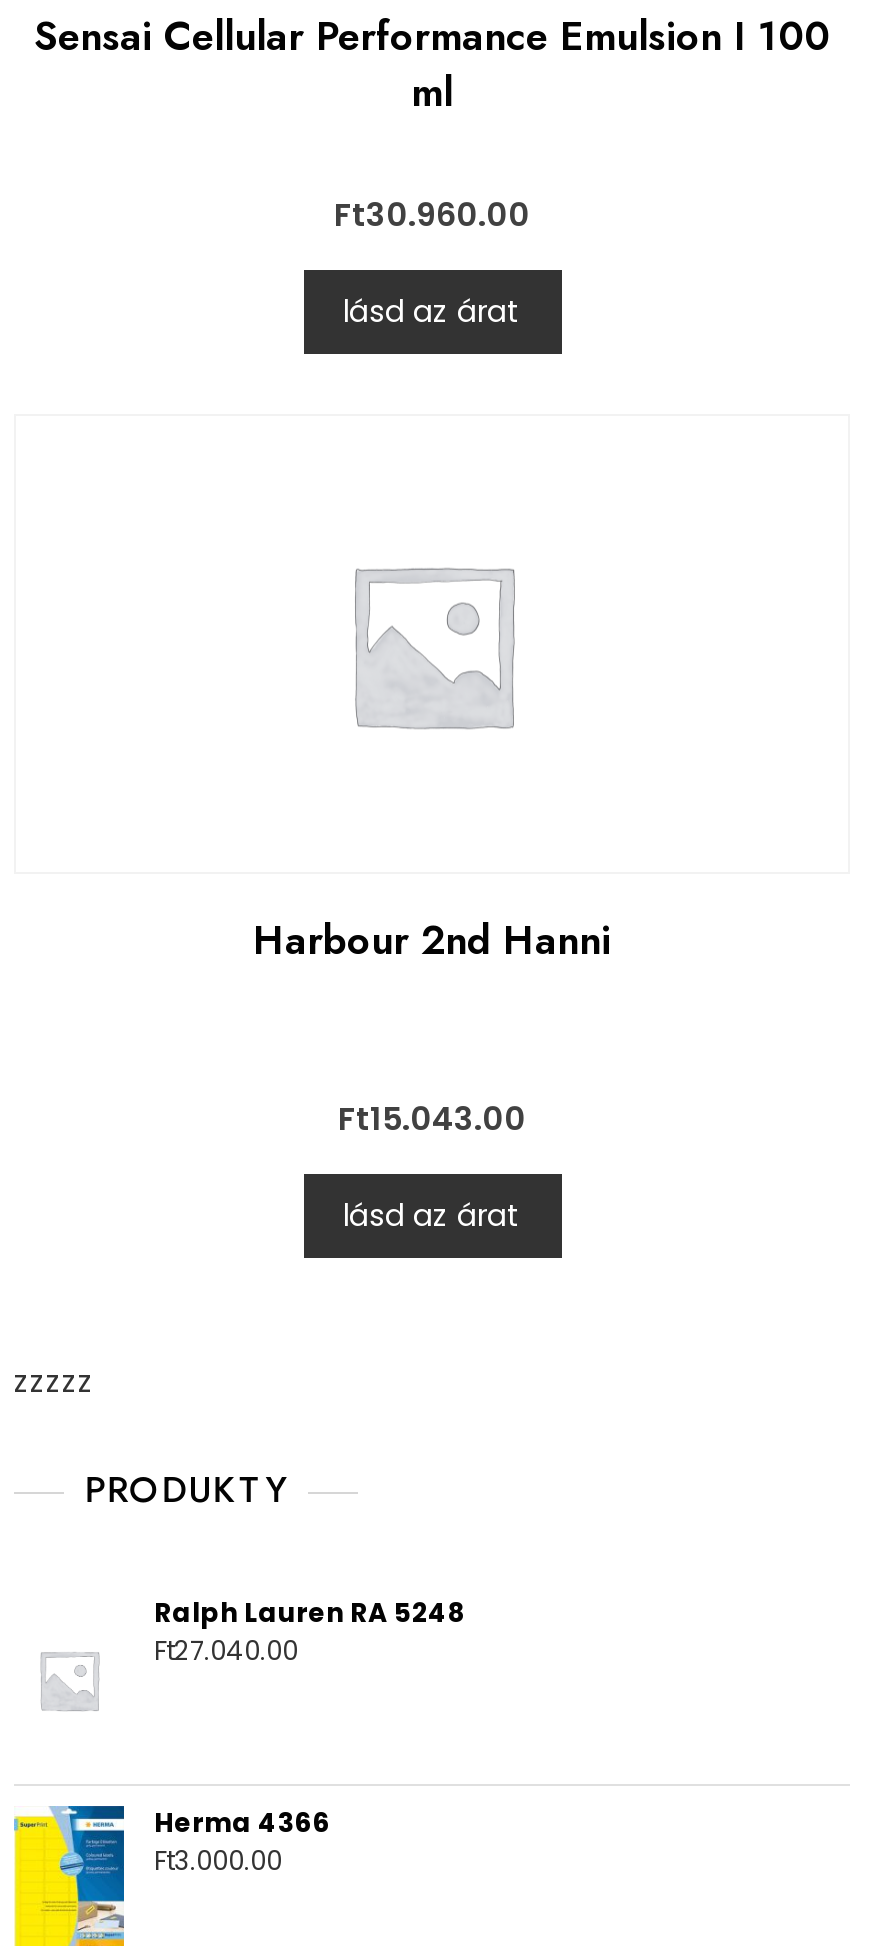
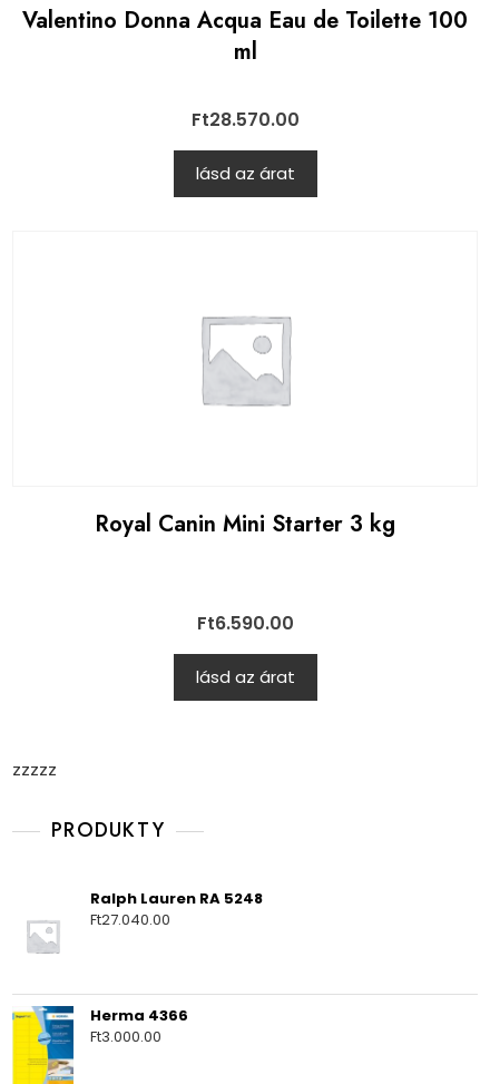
- Sensai Cellular Performance Emulsion I 100
+ Valentino Donna Acqua Eau de Toilette 100

- Ft30.960.00
+ Ft28.570.00

- Harbour 2nd Hanni
+ Royal Canin Mini Starter 3 kg

- Ft15.043.00
+ Ft6.590.00
